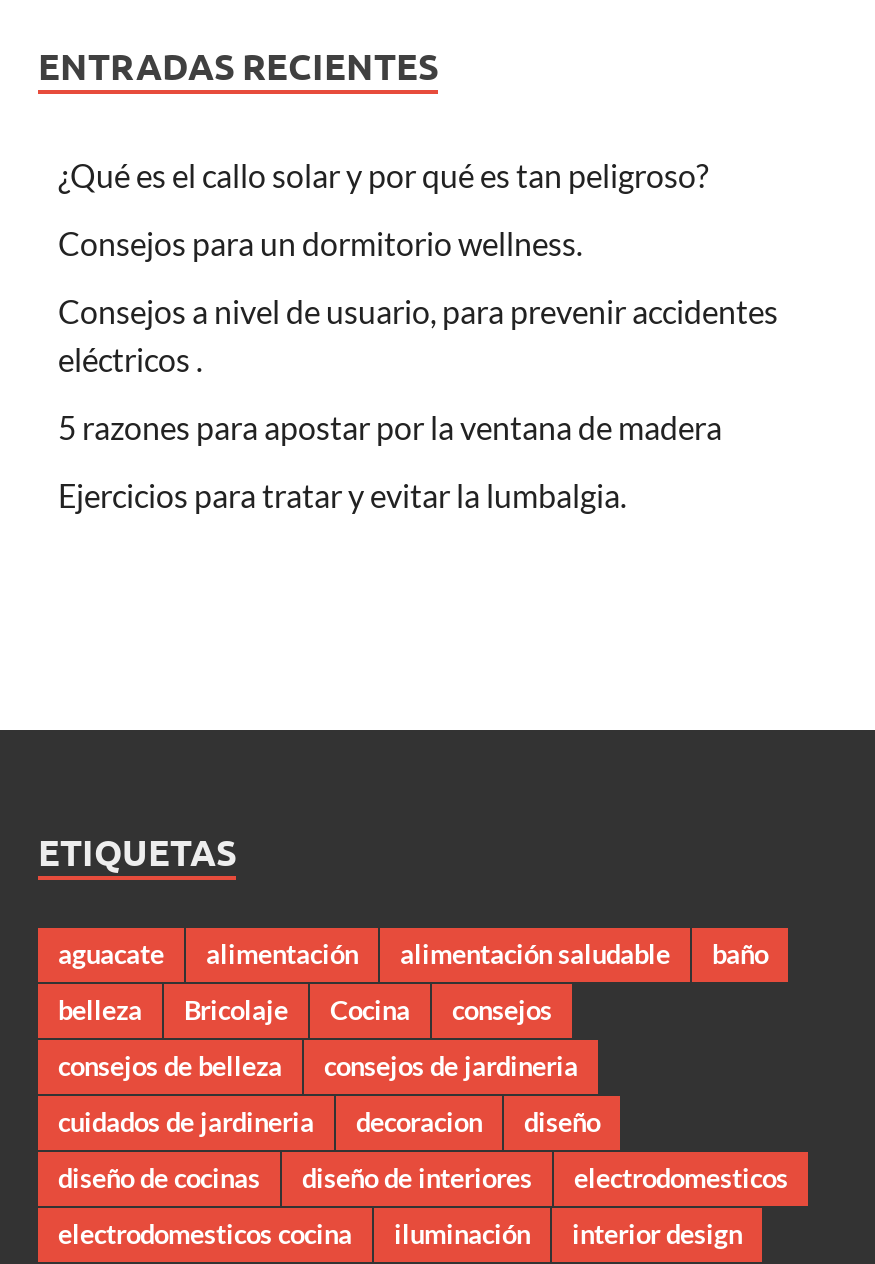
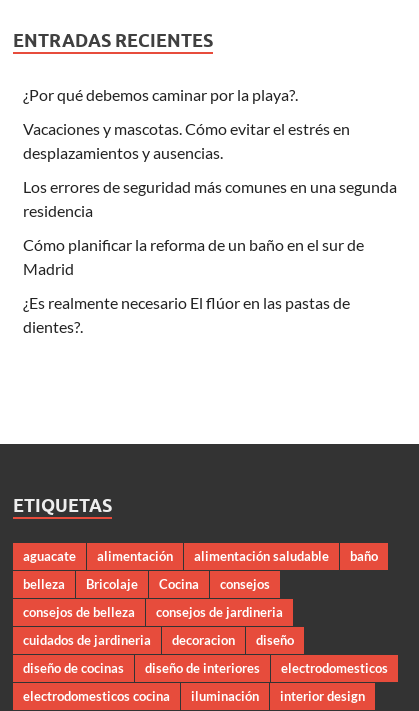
- ¿Qué es el callo solar y por qué es tan peligroso?
+ ¿Por qué debemos caminar por la playa?.

- Consejos para un dormitorio wellness.
+ Vacaciones y mascotas. Cómo evitar el estrés en
+ desplazamientos y ausencias.

- Consejos a nivel de usuario, para prevenir accidentes
- eléctricos .
+ Los errores de seguridad más comunes en una segunda
+ residencia

- 5 razones para apostar por la ventana de madera
+ Cómo planificar la reforma de un baño en el sur de
+ Madrid

- Ejercicios para tratar y evitar la lumbalgia.
+ ¿Es realmente necesario El flúor en las pastas de
+ dientes?.
